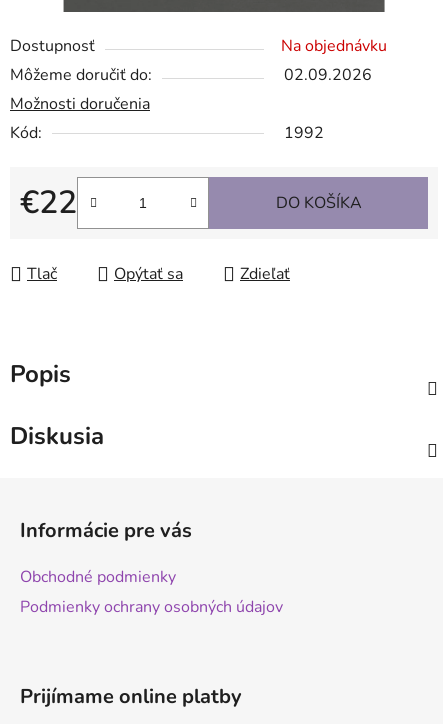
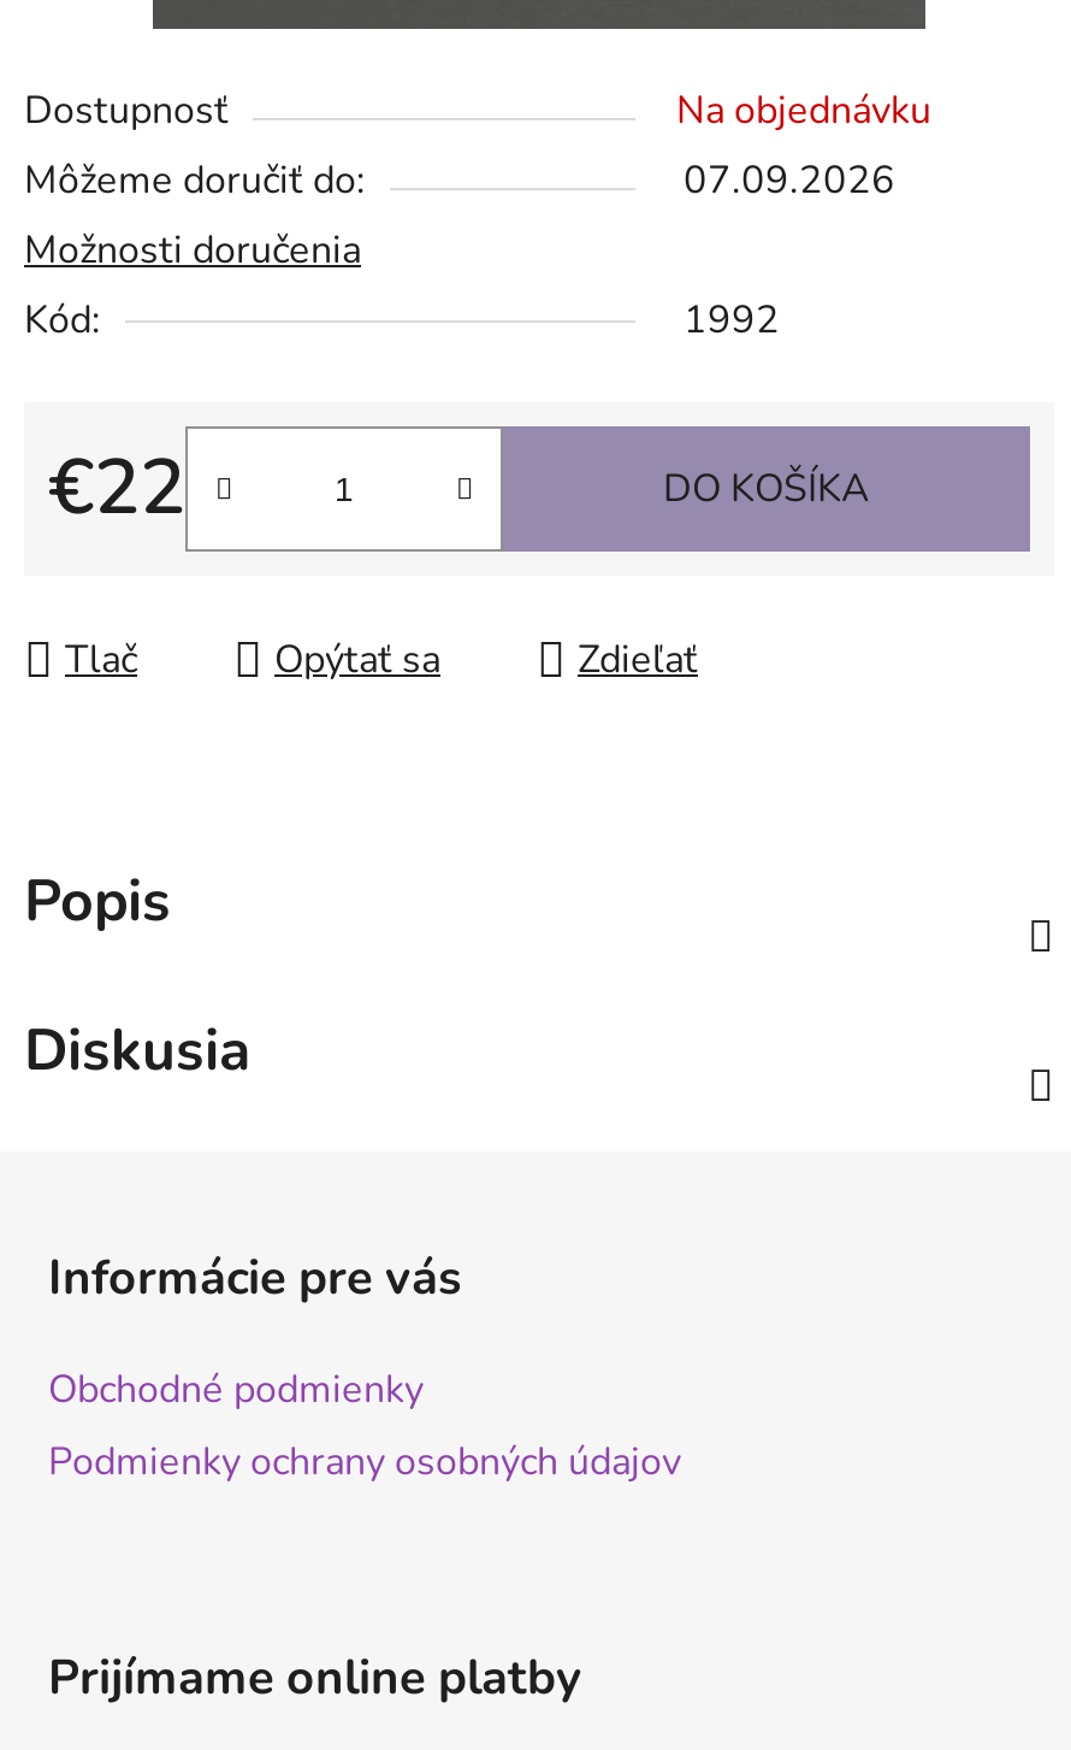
- 02.09.2026
+ 07.09.2026
